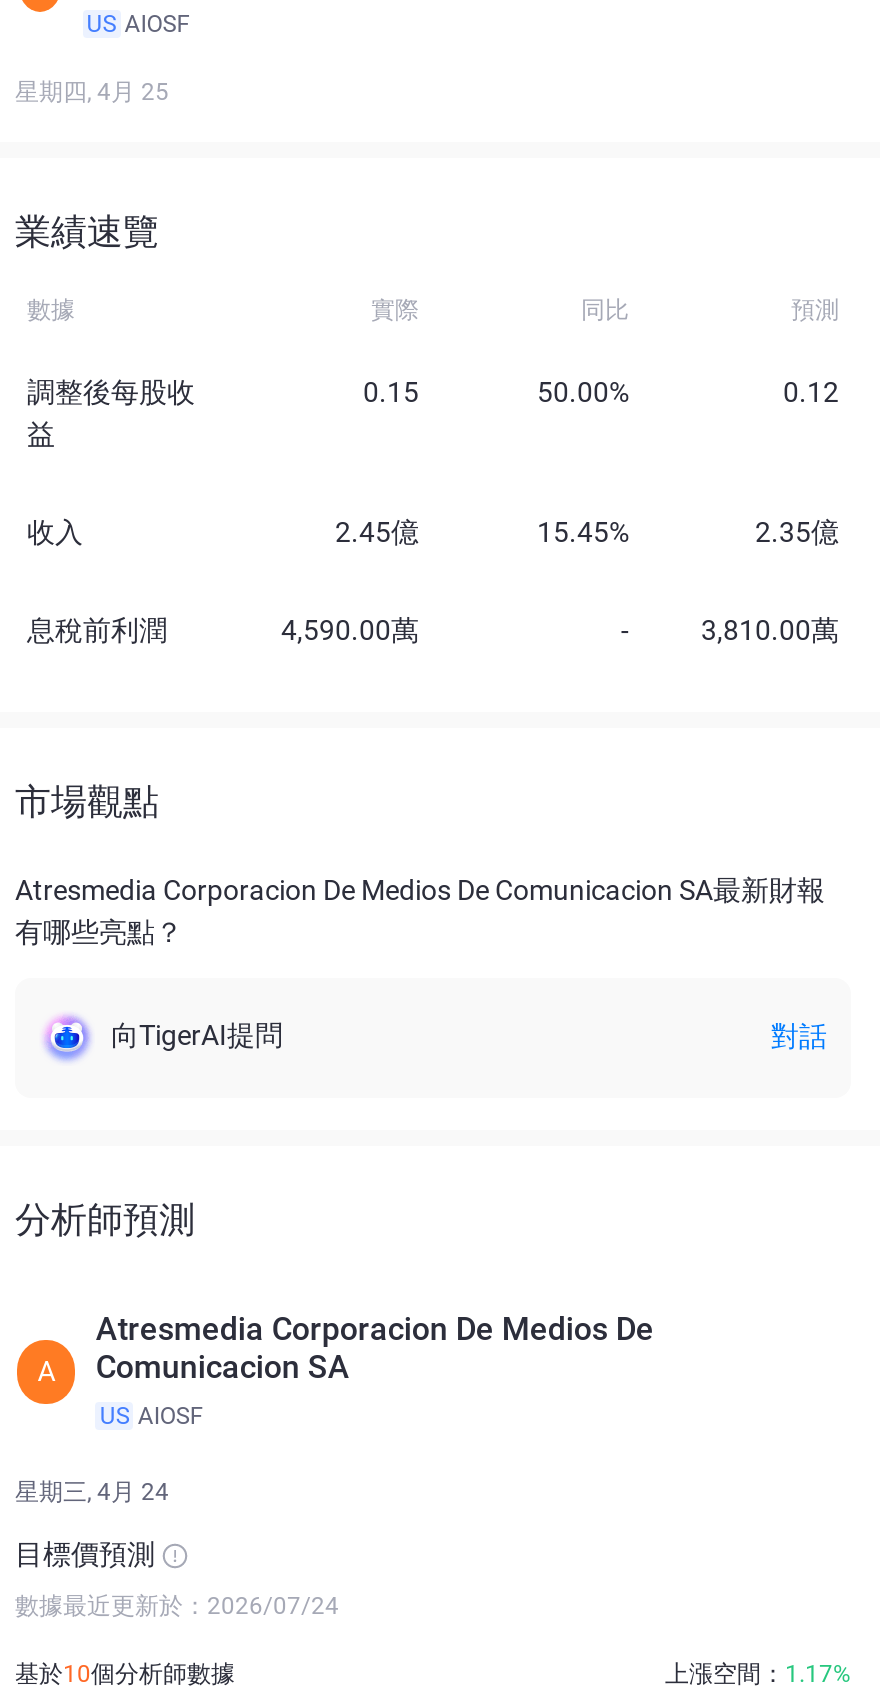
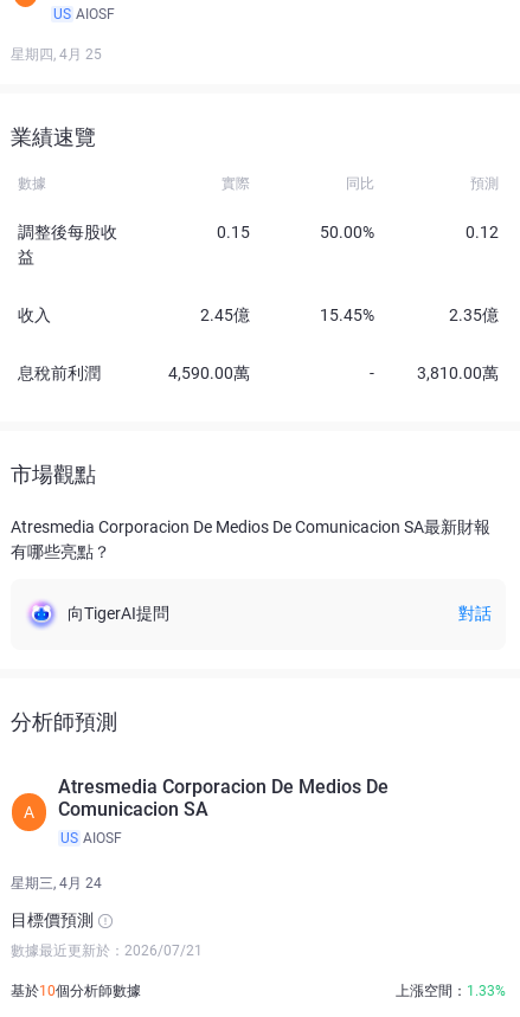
- 數據最近更新於：2026/07/24
+ 數據最近更新於：2026/07/21

- 上漲空間：1.17%
+ 上漲空間：1.33%
